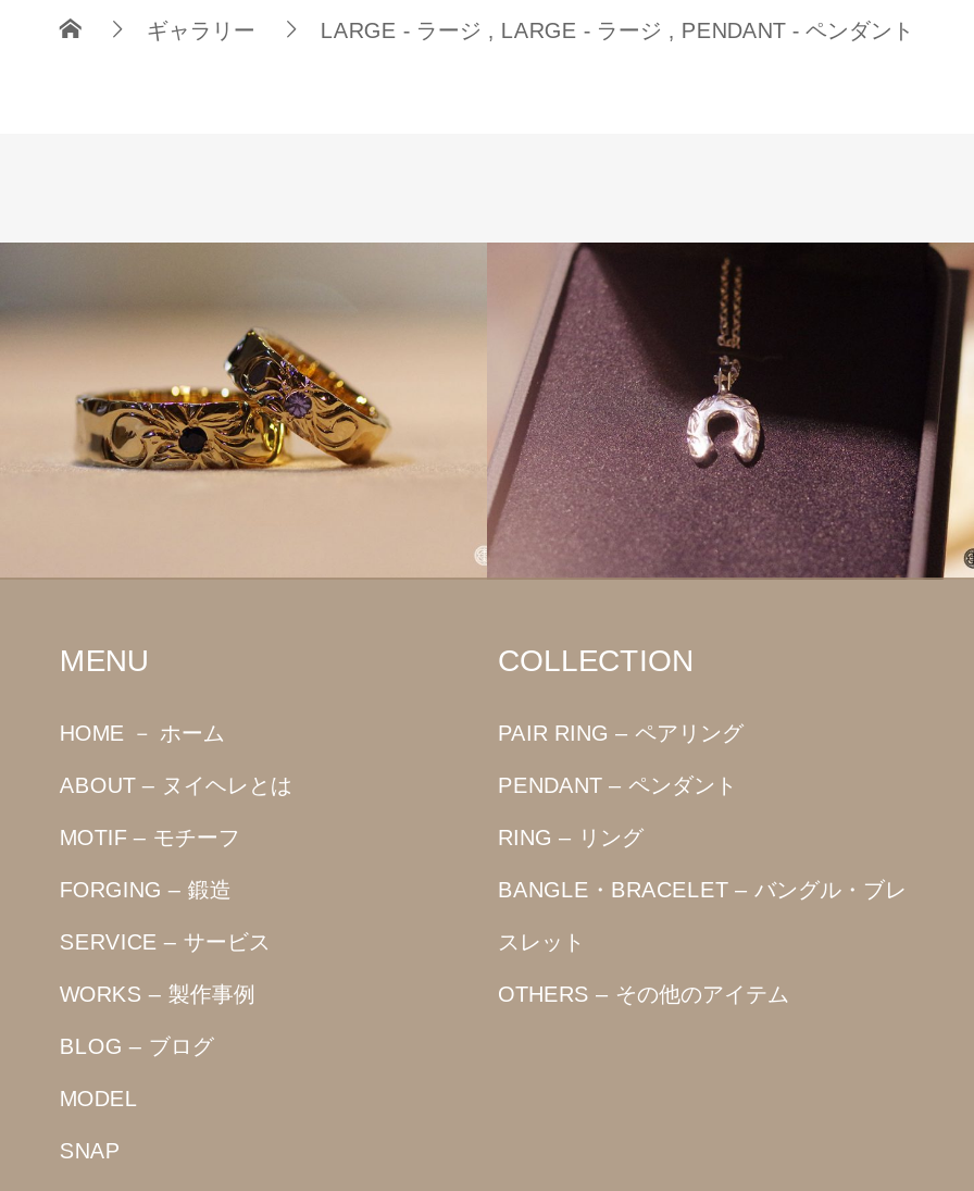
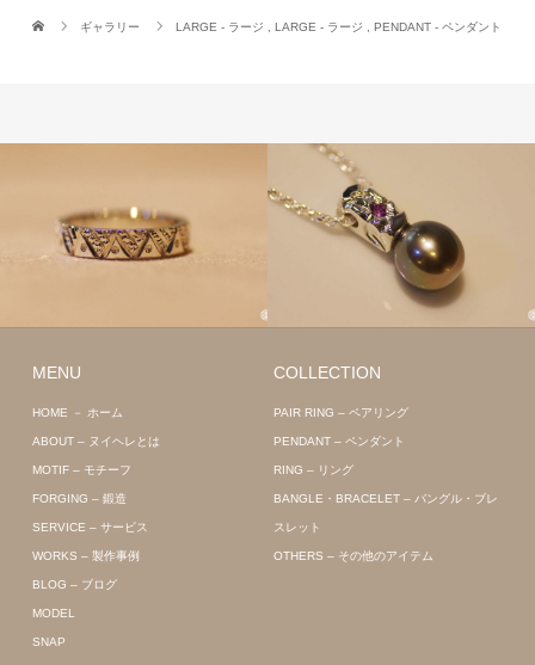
- [image]
+ [image]
